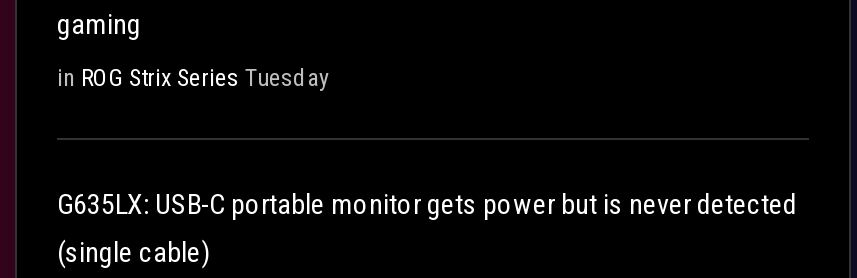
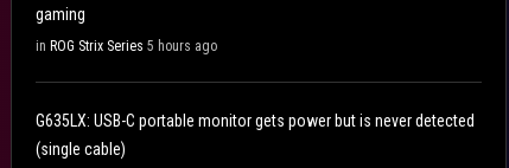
- in ROG Strix Series Tuesday
+ in ROG Strix Series 5 hours ago
